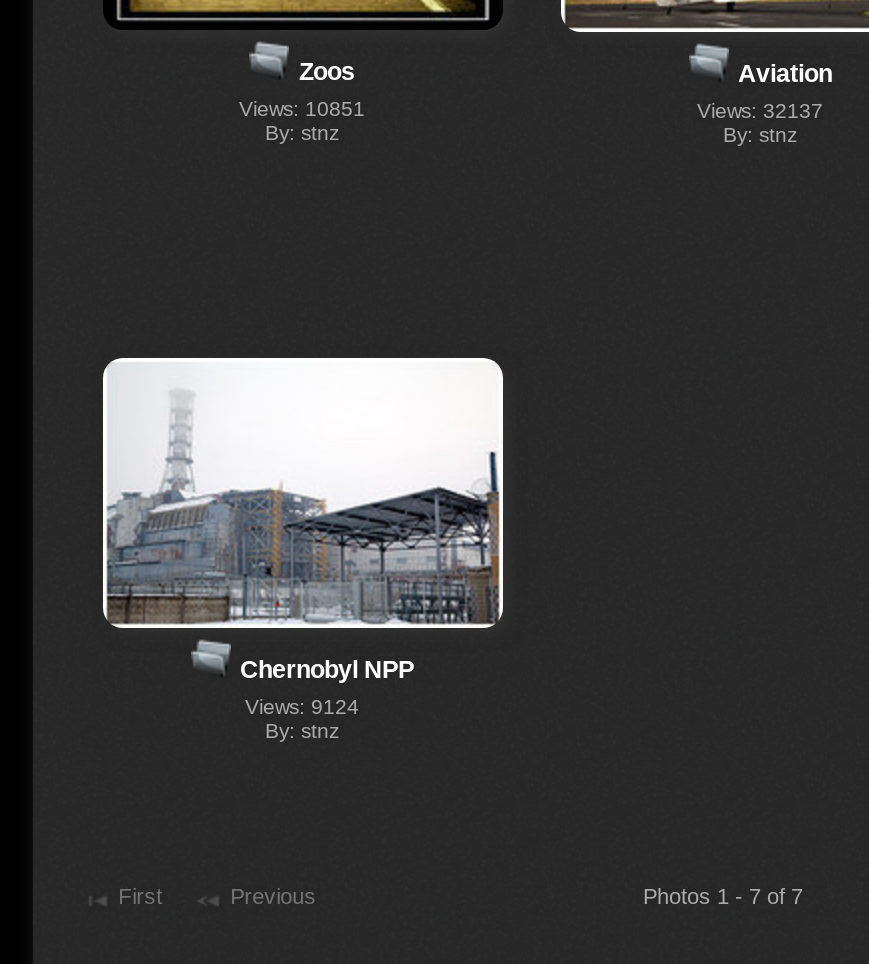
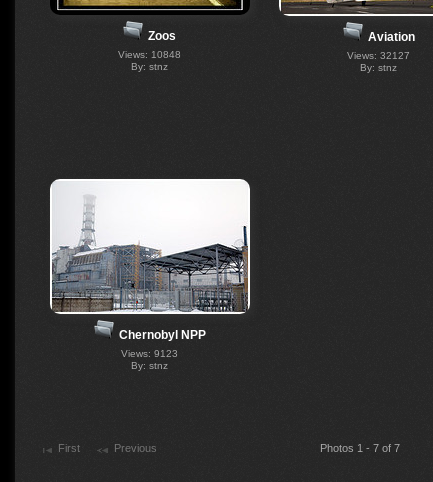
- Views: 10851
+ Views: 10848

- Views: 32137
+ Views: 32127

- Views: 9124
+ Views: 9123
